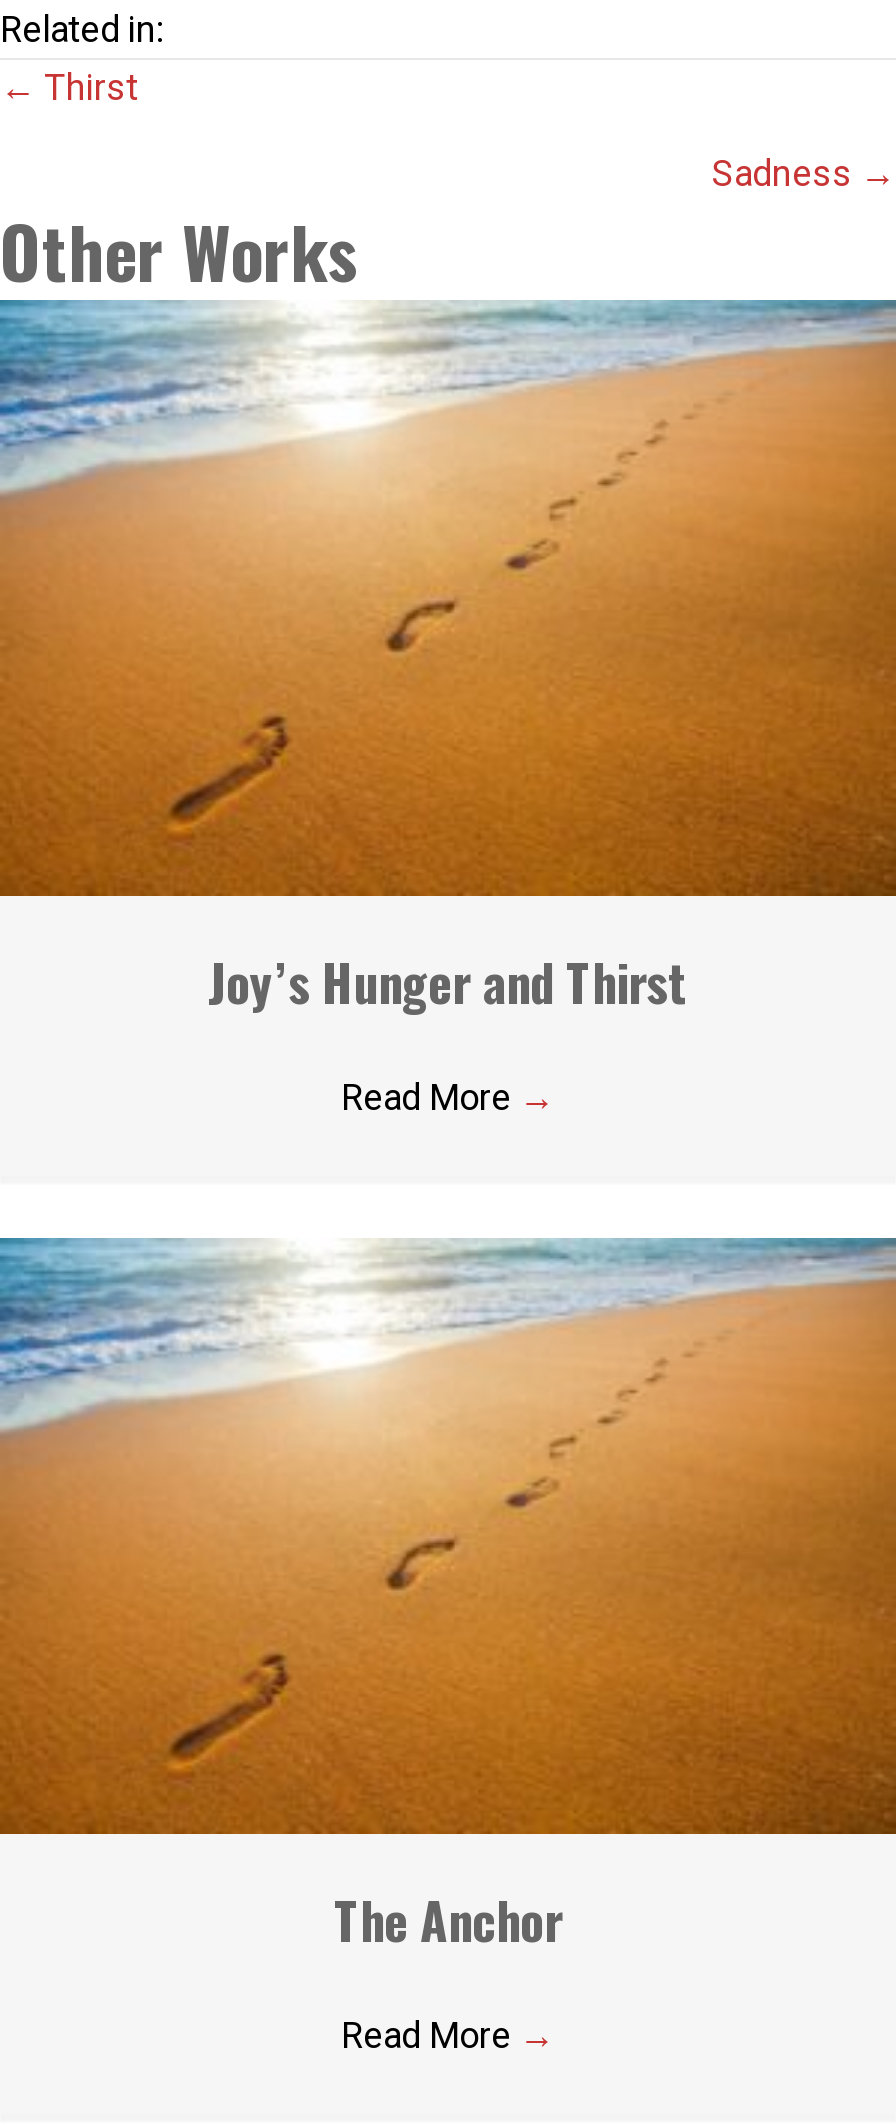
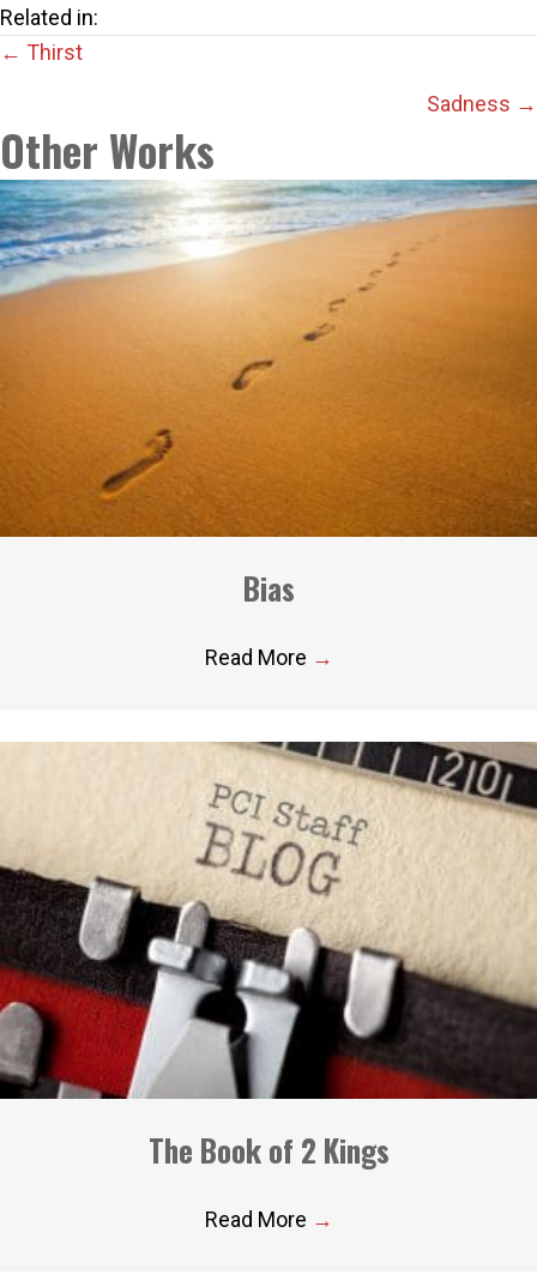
- Joy’s Hunger and Thirst
+ Bias

- [image]
- The Anchor
+ [image]
+ The Book of 2 Kings
